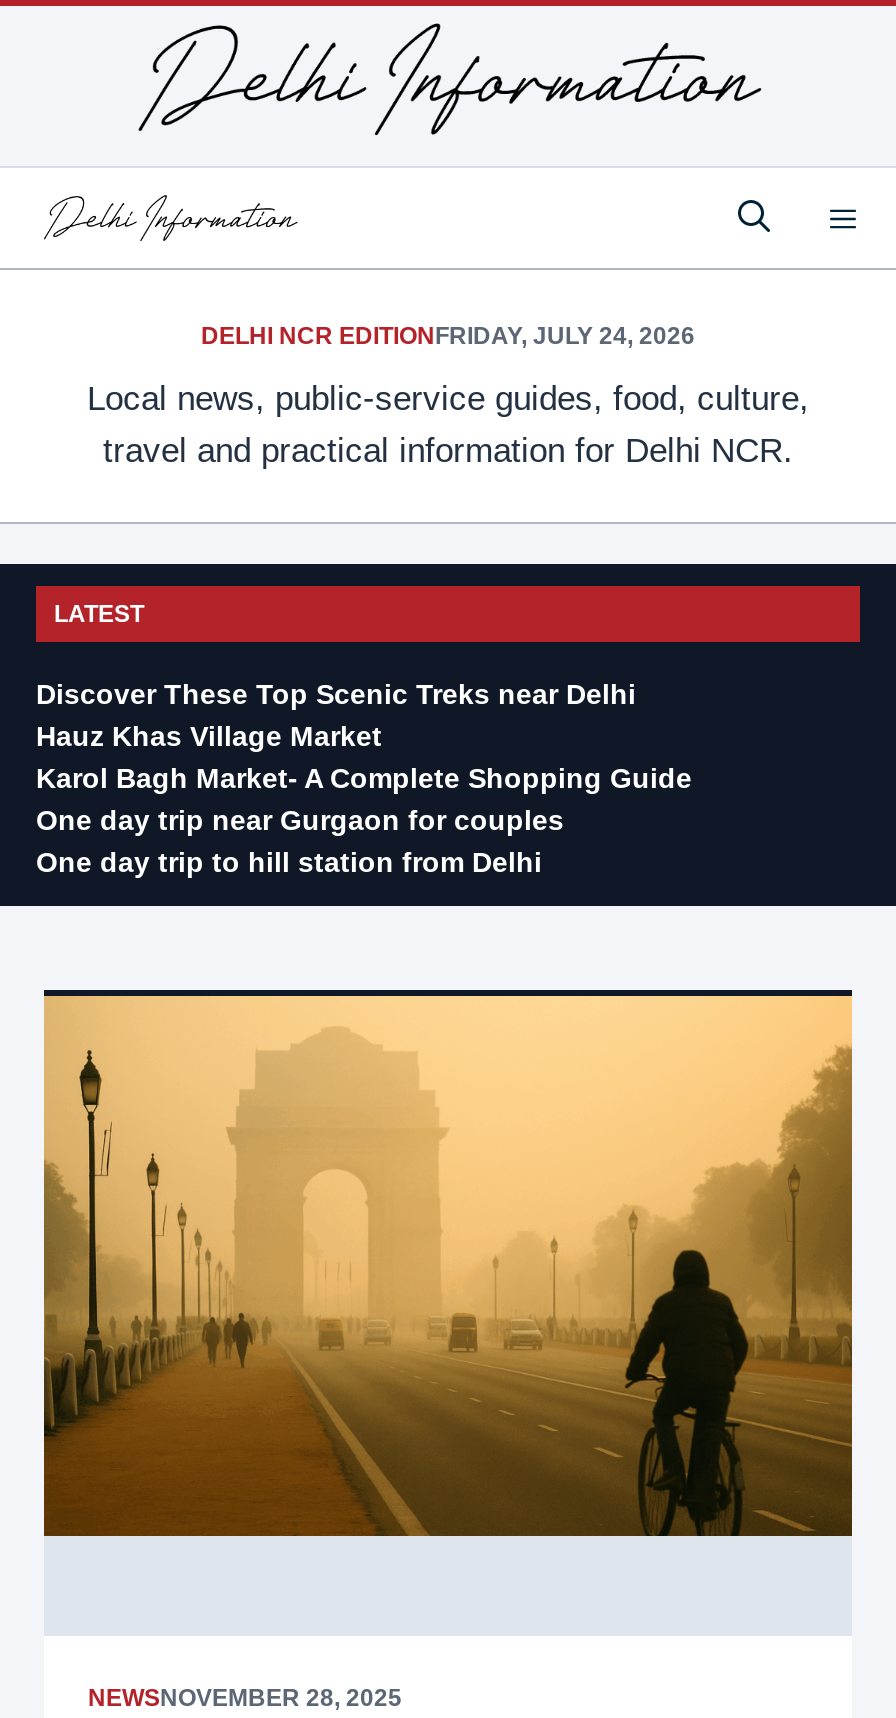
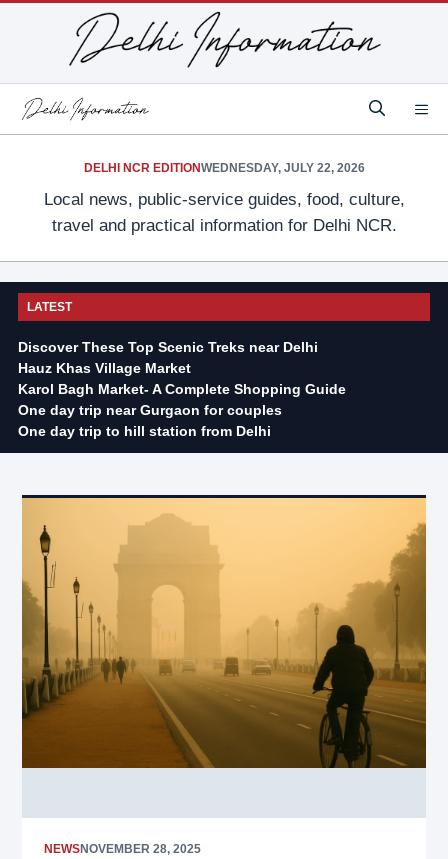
- DELHI NCR EDITIONFRIDAY, JULY 24, 2026
+ DELHI NCR EDITIONWEDNESDAY, JULY 22, 2026
